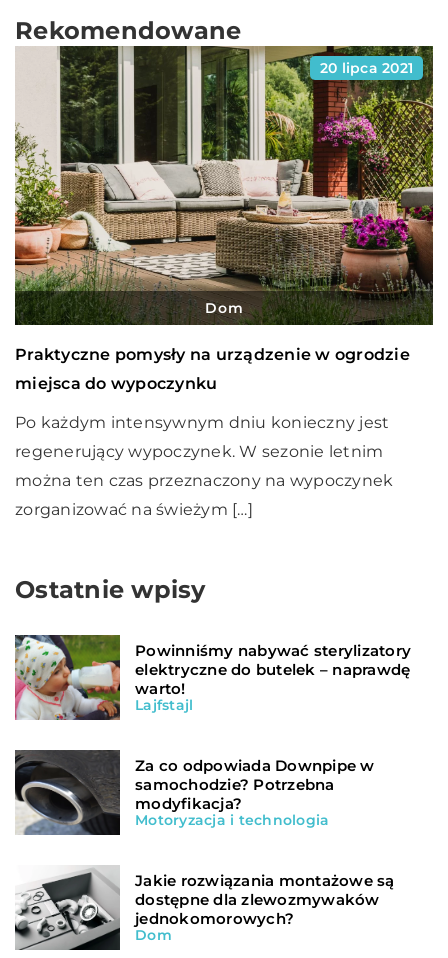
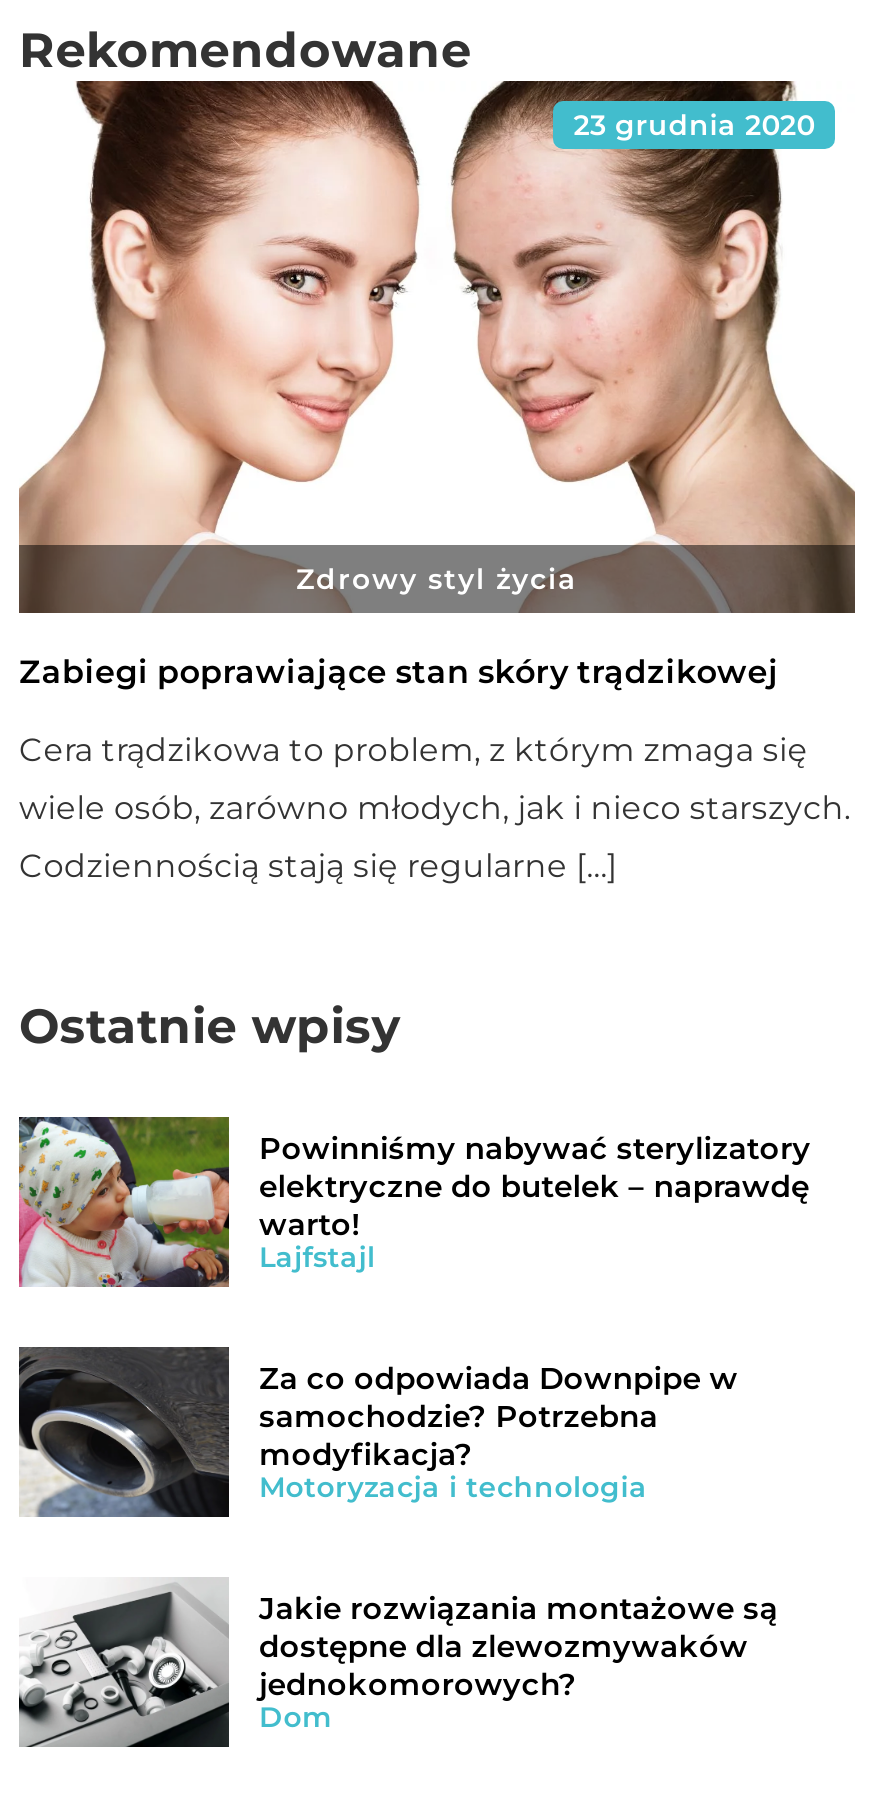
- [image]
- 20 lipca 2021
+ [image]
+ 23 grudnia 2020

- Dom
- Praktyczne pomysły na urządzenie w ogrodzie
- miejsca do wypoczynku
- Po każdym intensywnym dniu konieczny jest
- regenerujący wypoczynek. W sezonie letnim
- można ten czas przeznaczony na wypoczynek
- zorganizować na świeżym […]
+ Zdrowy styl życia
+ Zabiegi poprawiające stan skóry trądzikowej
+ Cera trądzikowa to problem, z którym zmaga się
+ wiele osób, zarówno młodych, jak i nieco starszych.
+ Codziennością stają się regularne […]
